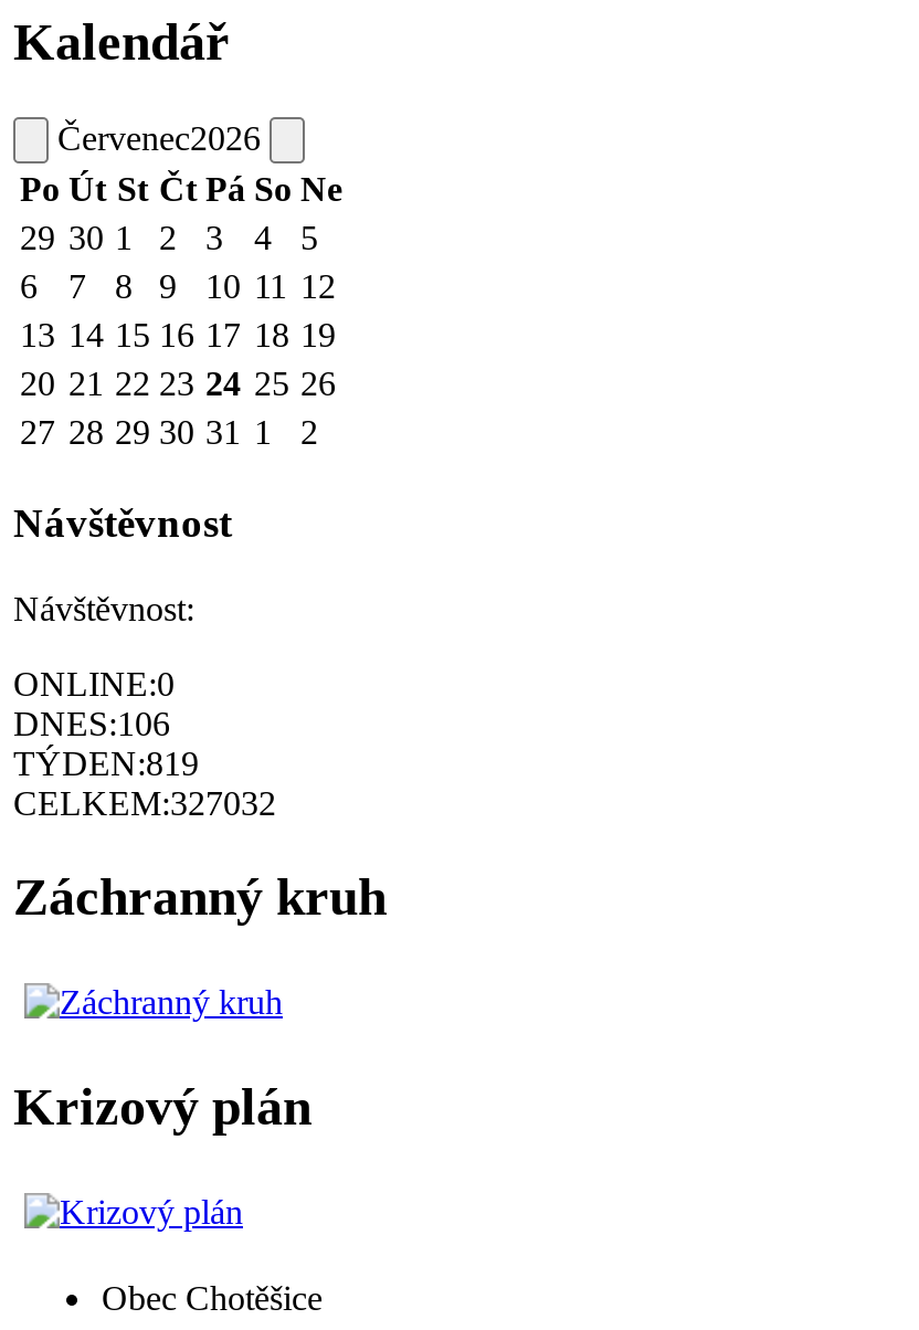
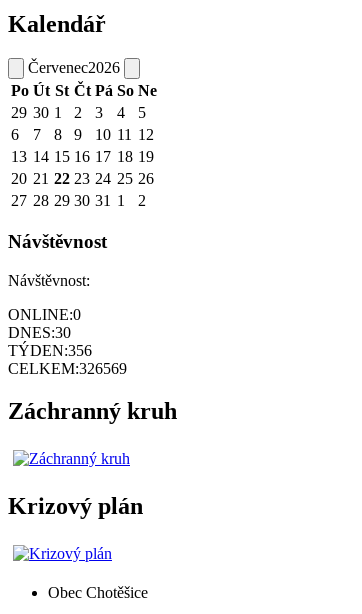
- DNES:106
+ DNES:30

- TÝDEN:819
+ TÝDEN:356

- CELKEM:327032
+ CELKEM:326569
